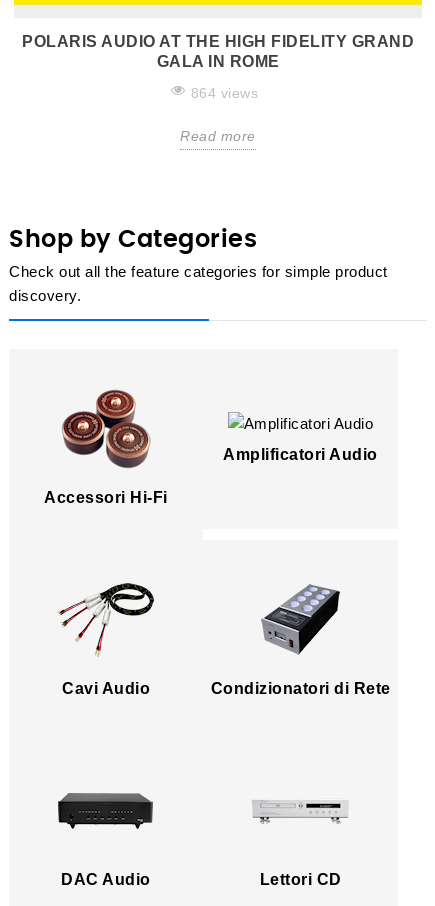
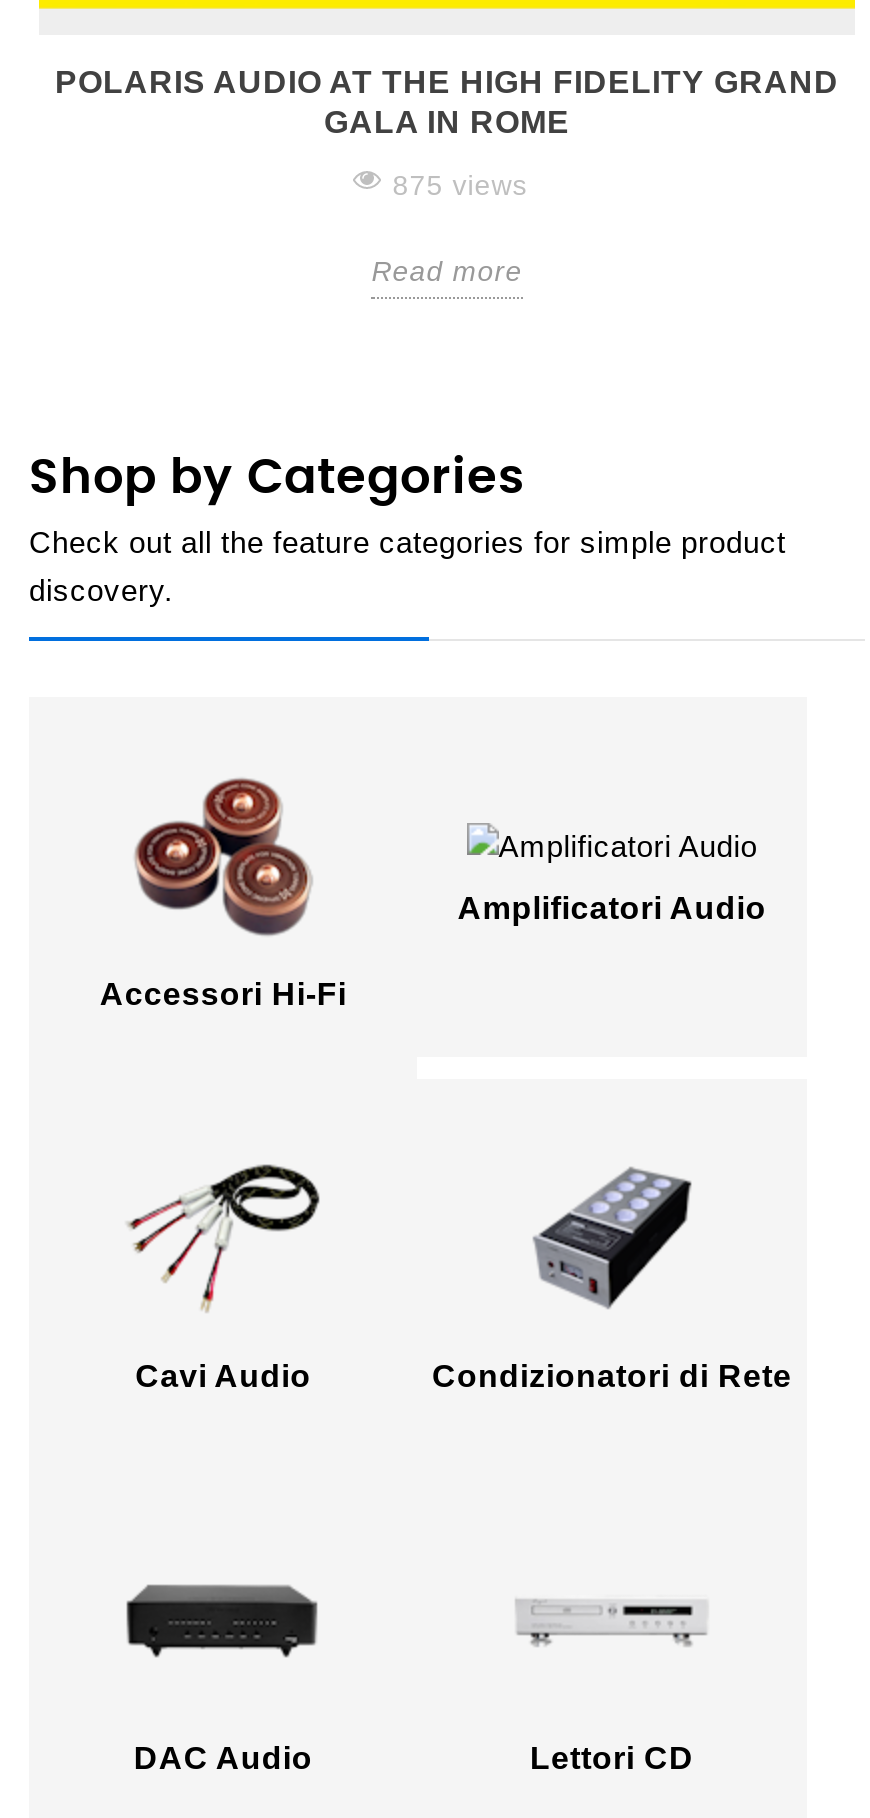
- 864 views
+ 875 views
